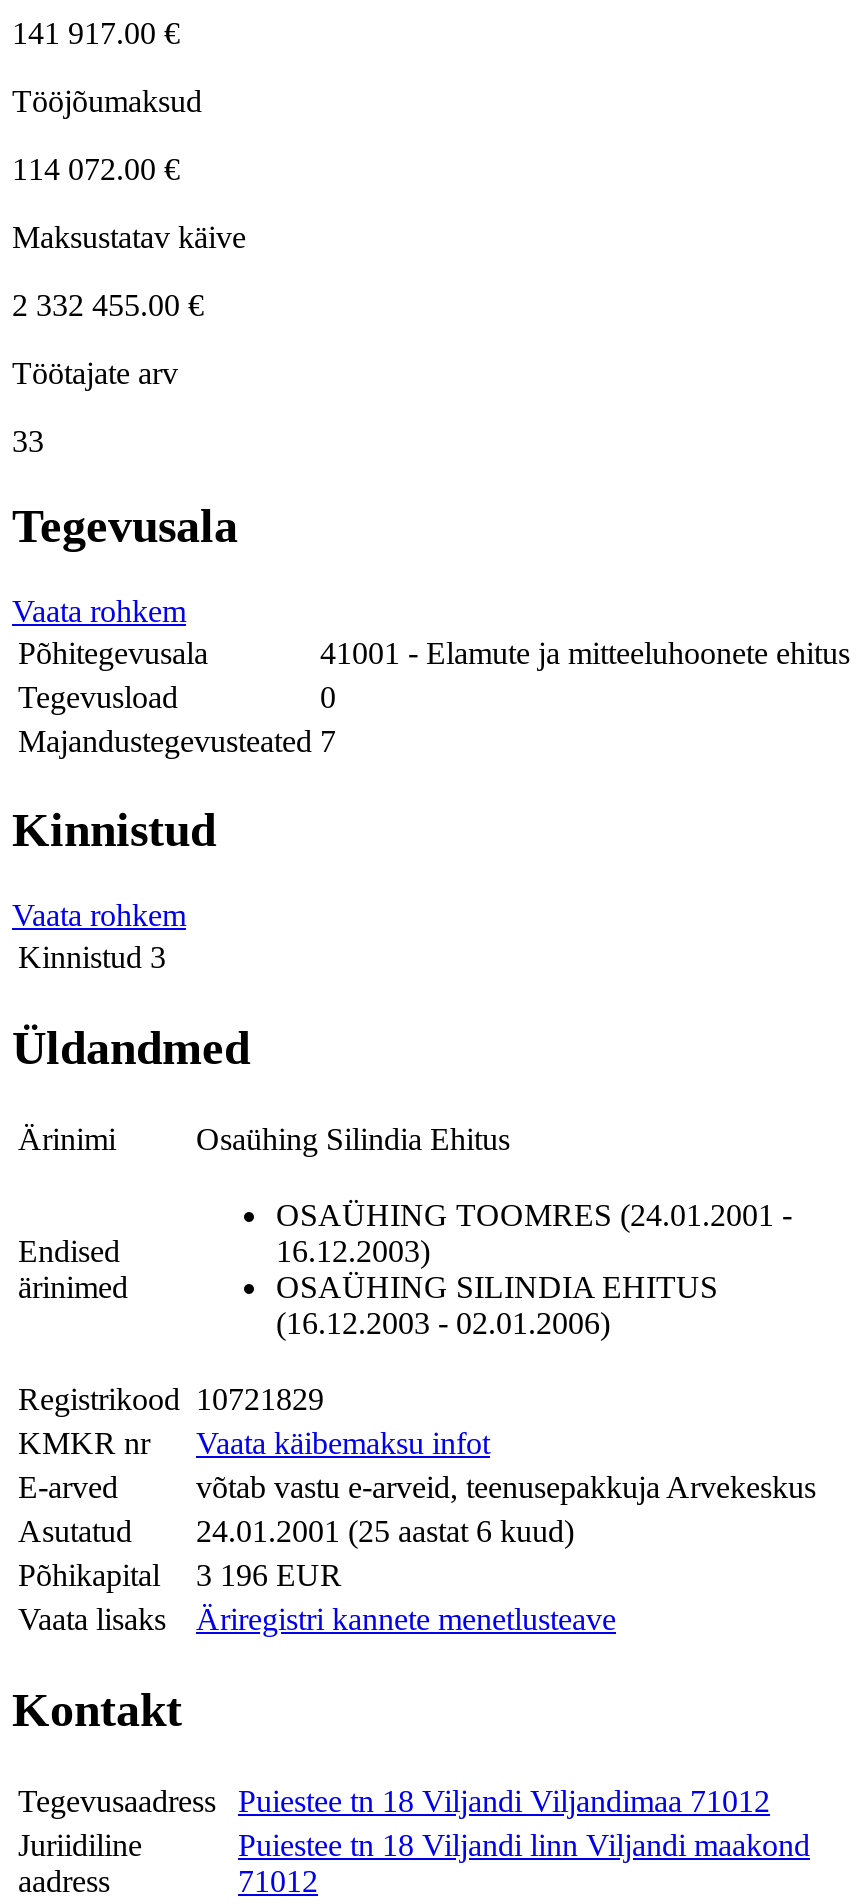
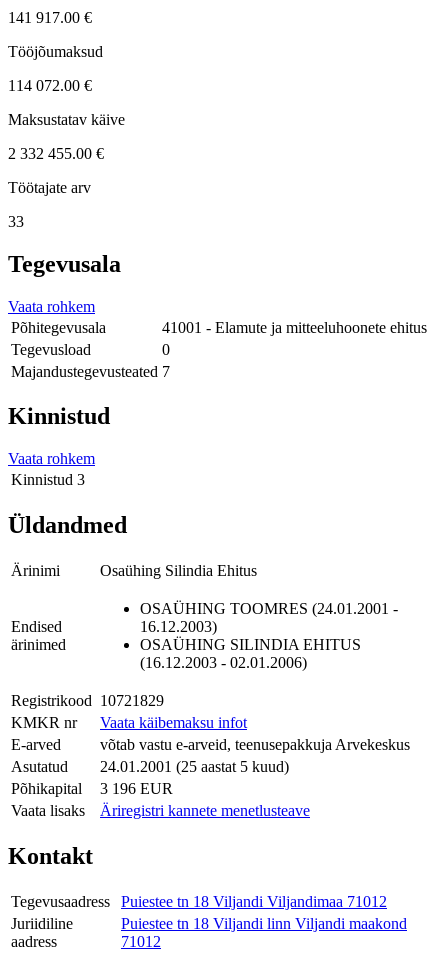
- Asutatud 24.01.2001 (25 aastat 6 kuud)
+ Asutatud 24.01.2001 (25 aastat 5 kuud)
